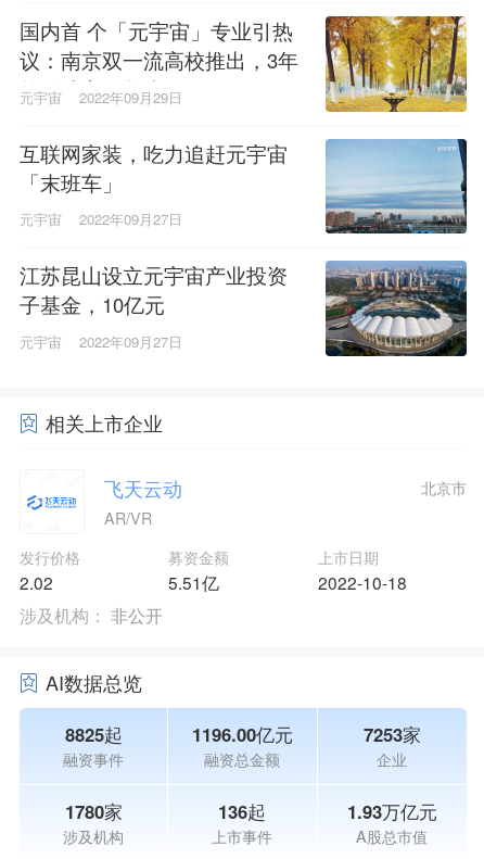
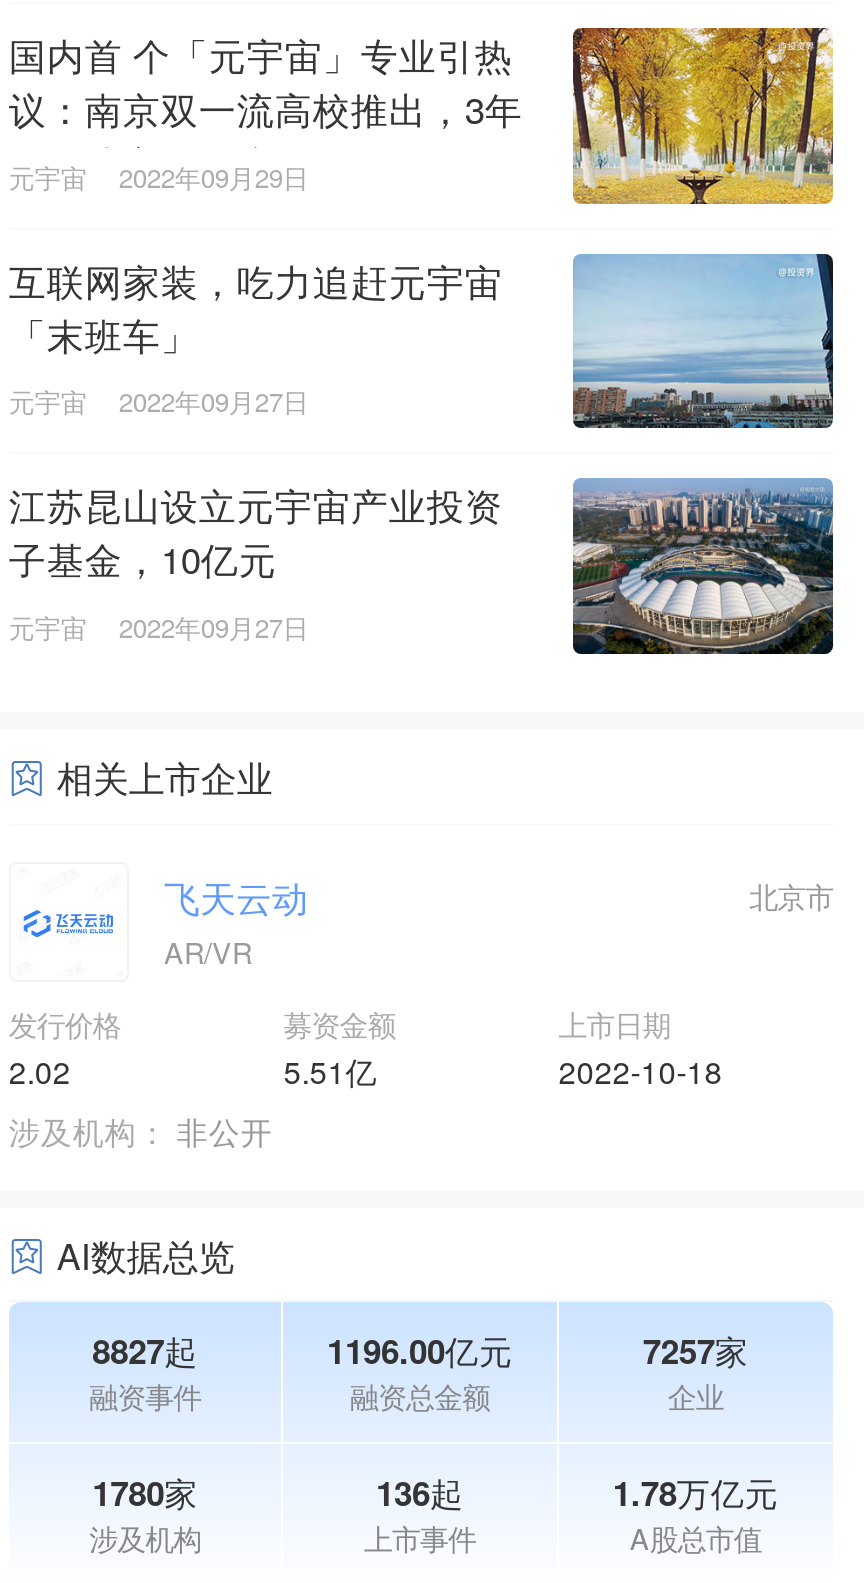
- 8825起
+ 8827起

- 7253家
+ 7257家

- 1.93万亿元
+ 1.78万亿元
